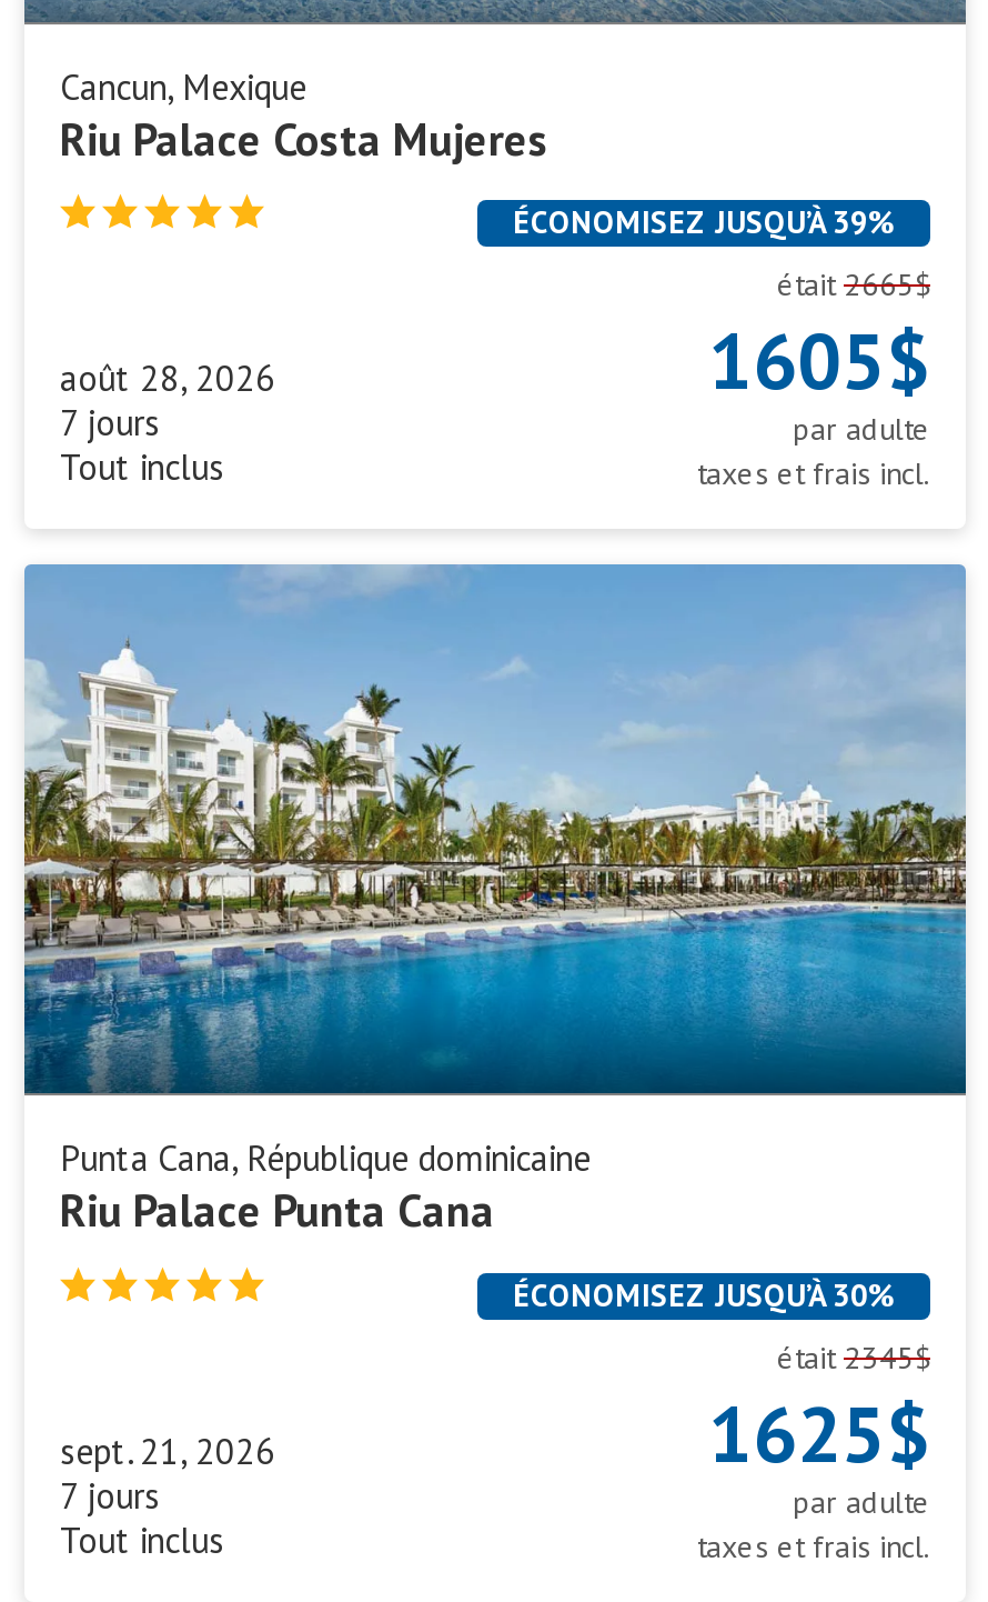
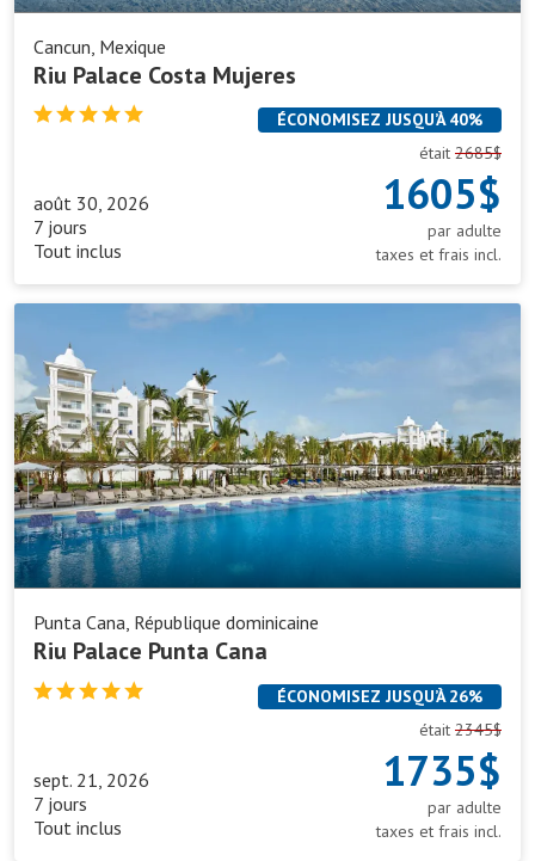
- ÉCONOMISEZ JUSQU’À 39%
+ ÉCONOMISEZ JUSQU’À 40%

- était2665$
+ était2685$

- août 28, 2026
+ août 30, 2026

- ÉCONOMISEZ JUSQU’À 30%
+ ÉCONOMISEZ JUSQU’À 26%

- 1625$
+ 1735$
